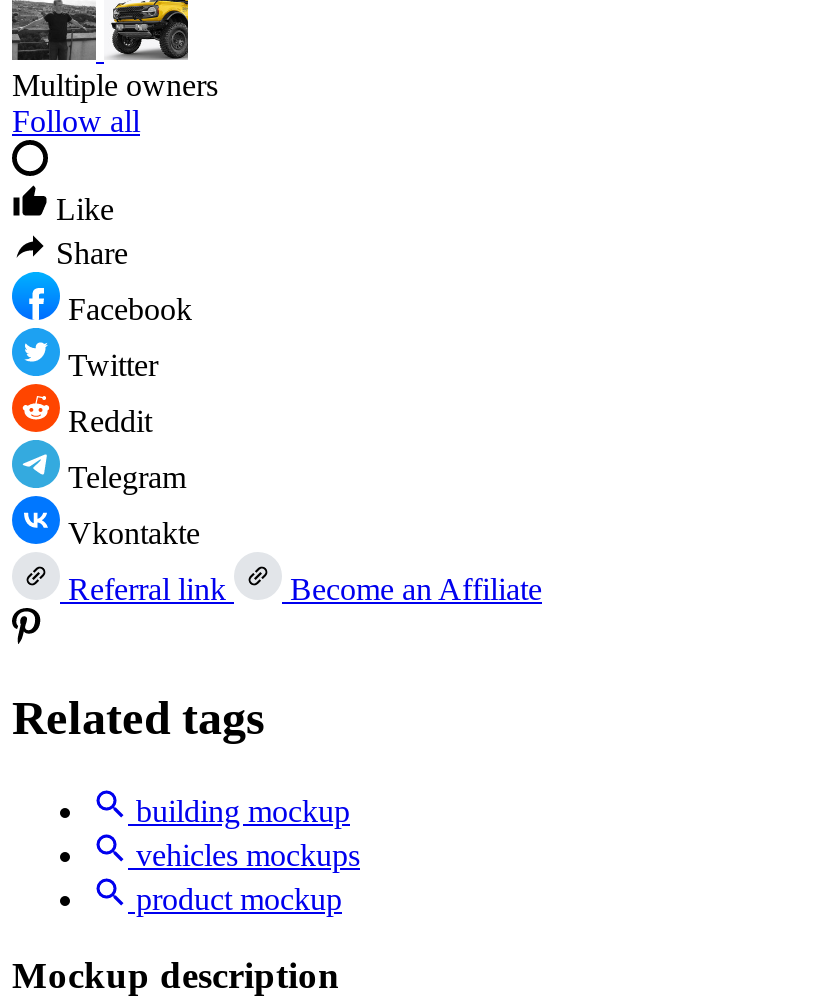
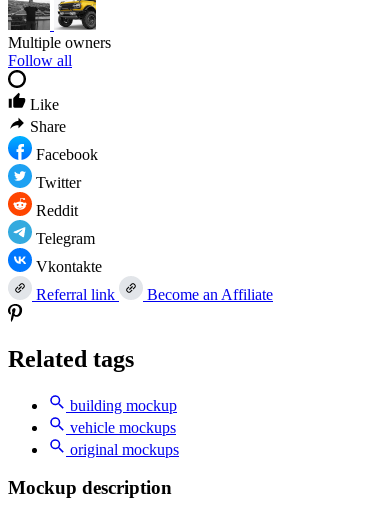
- vehicles mockups
- product mockup
+ vehicle mockups
+ original mockups
